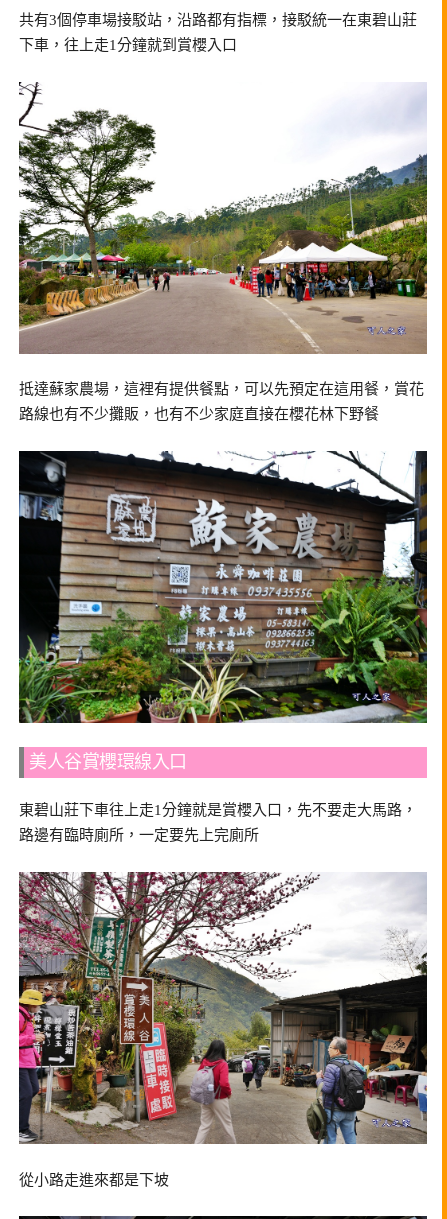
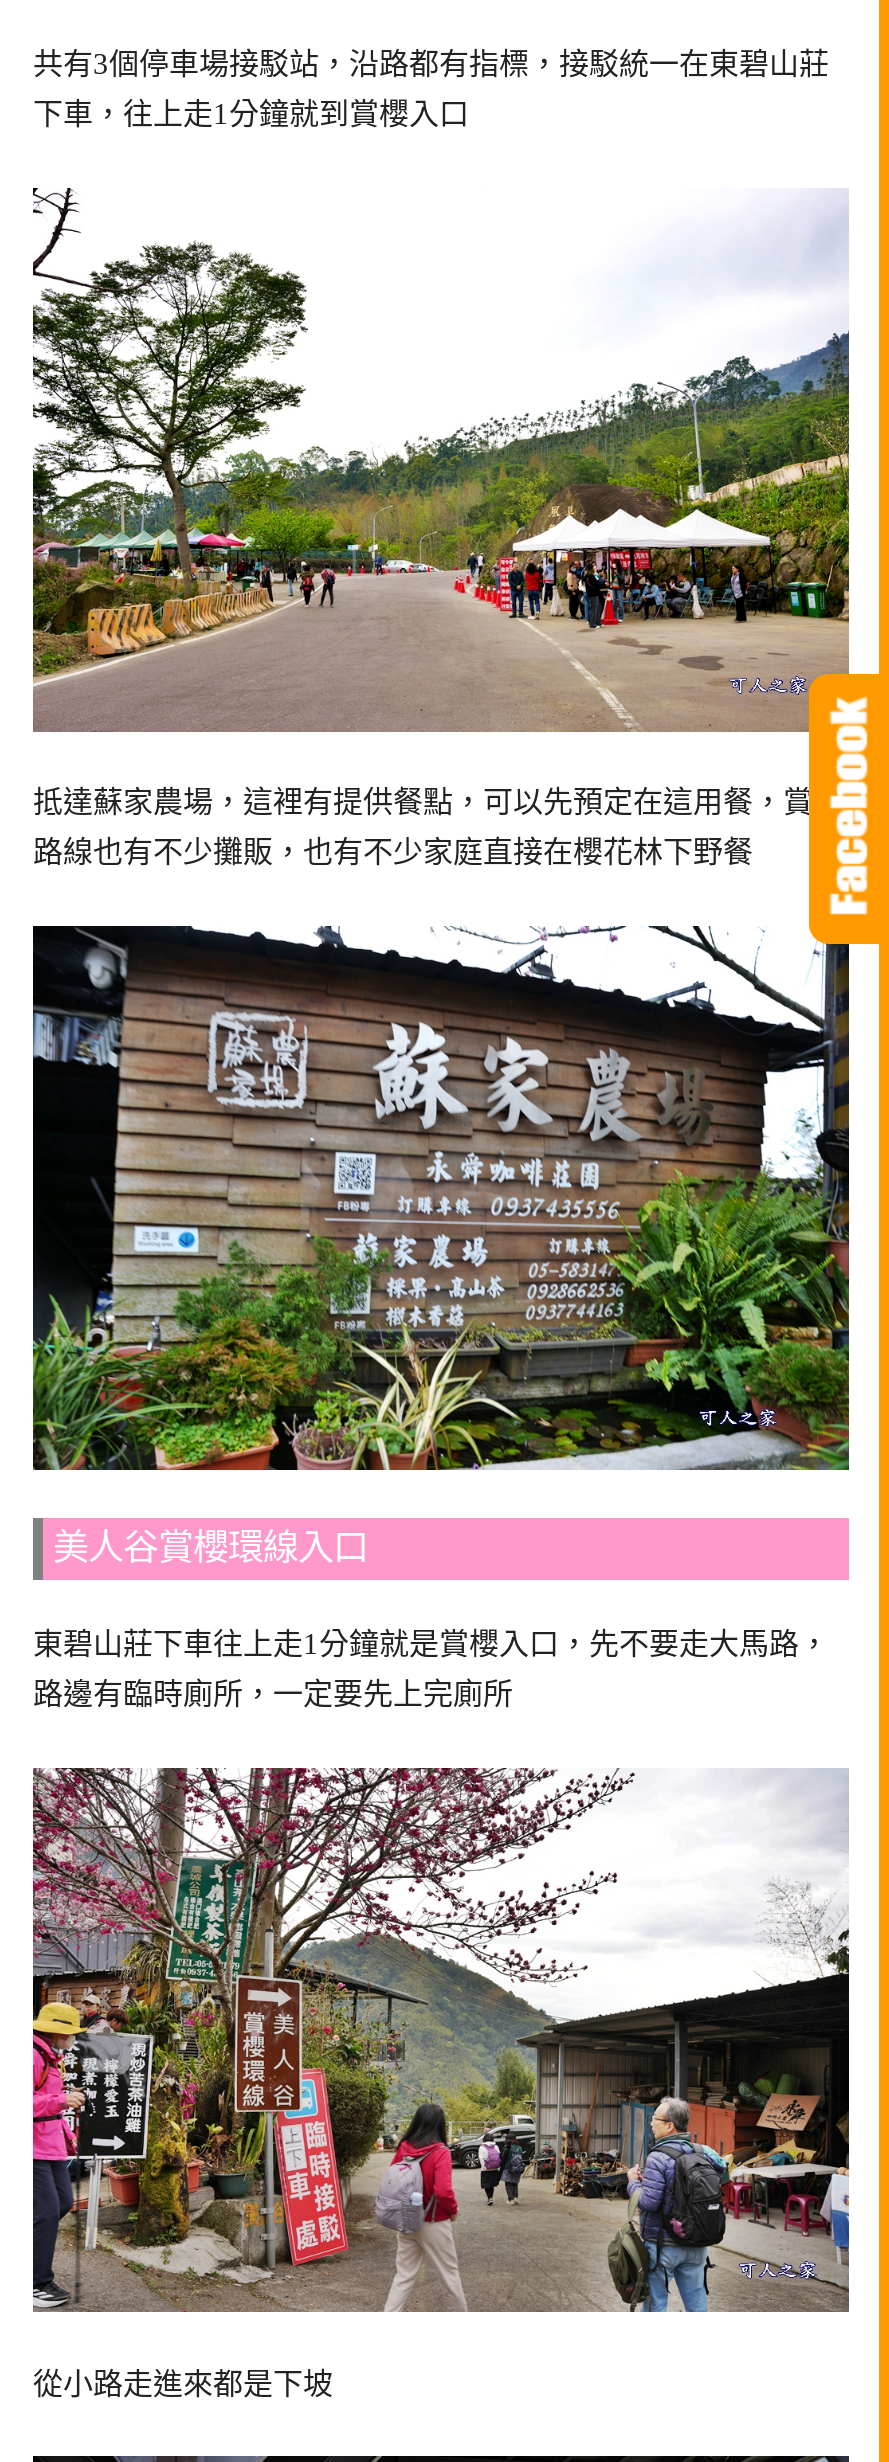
- [image]
+ [image]
